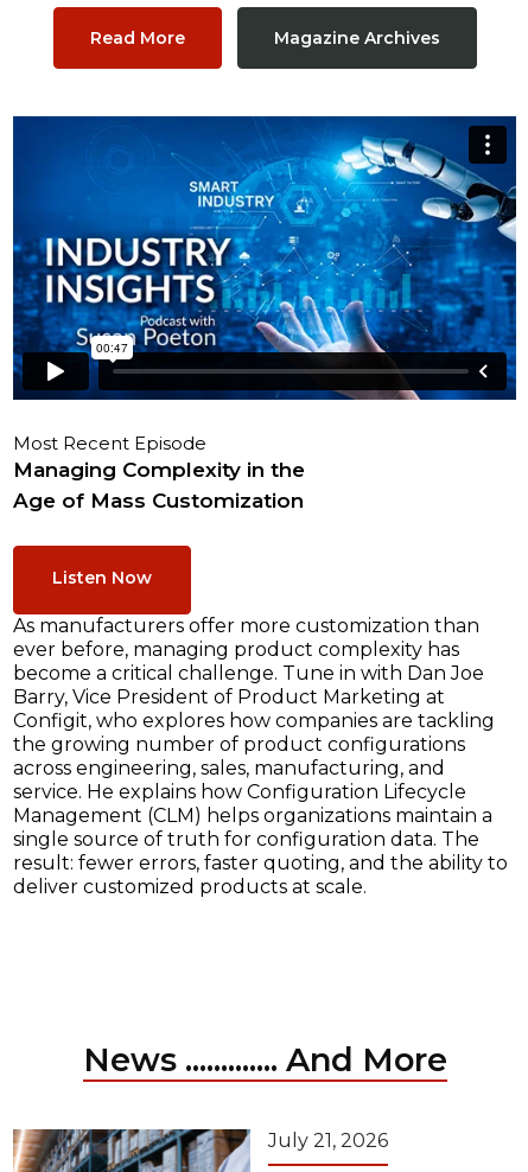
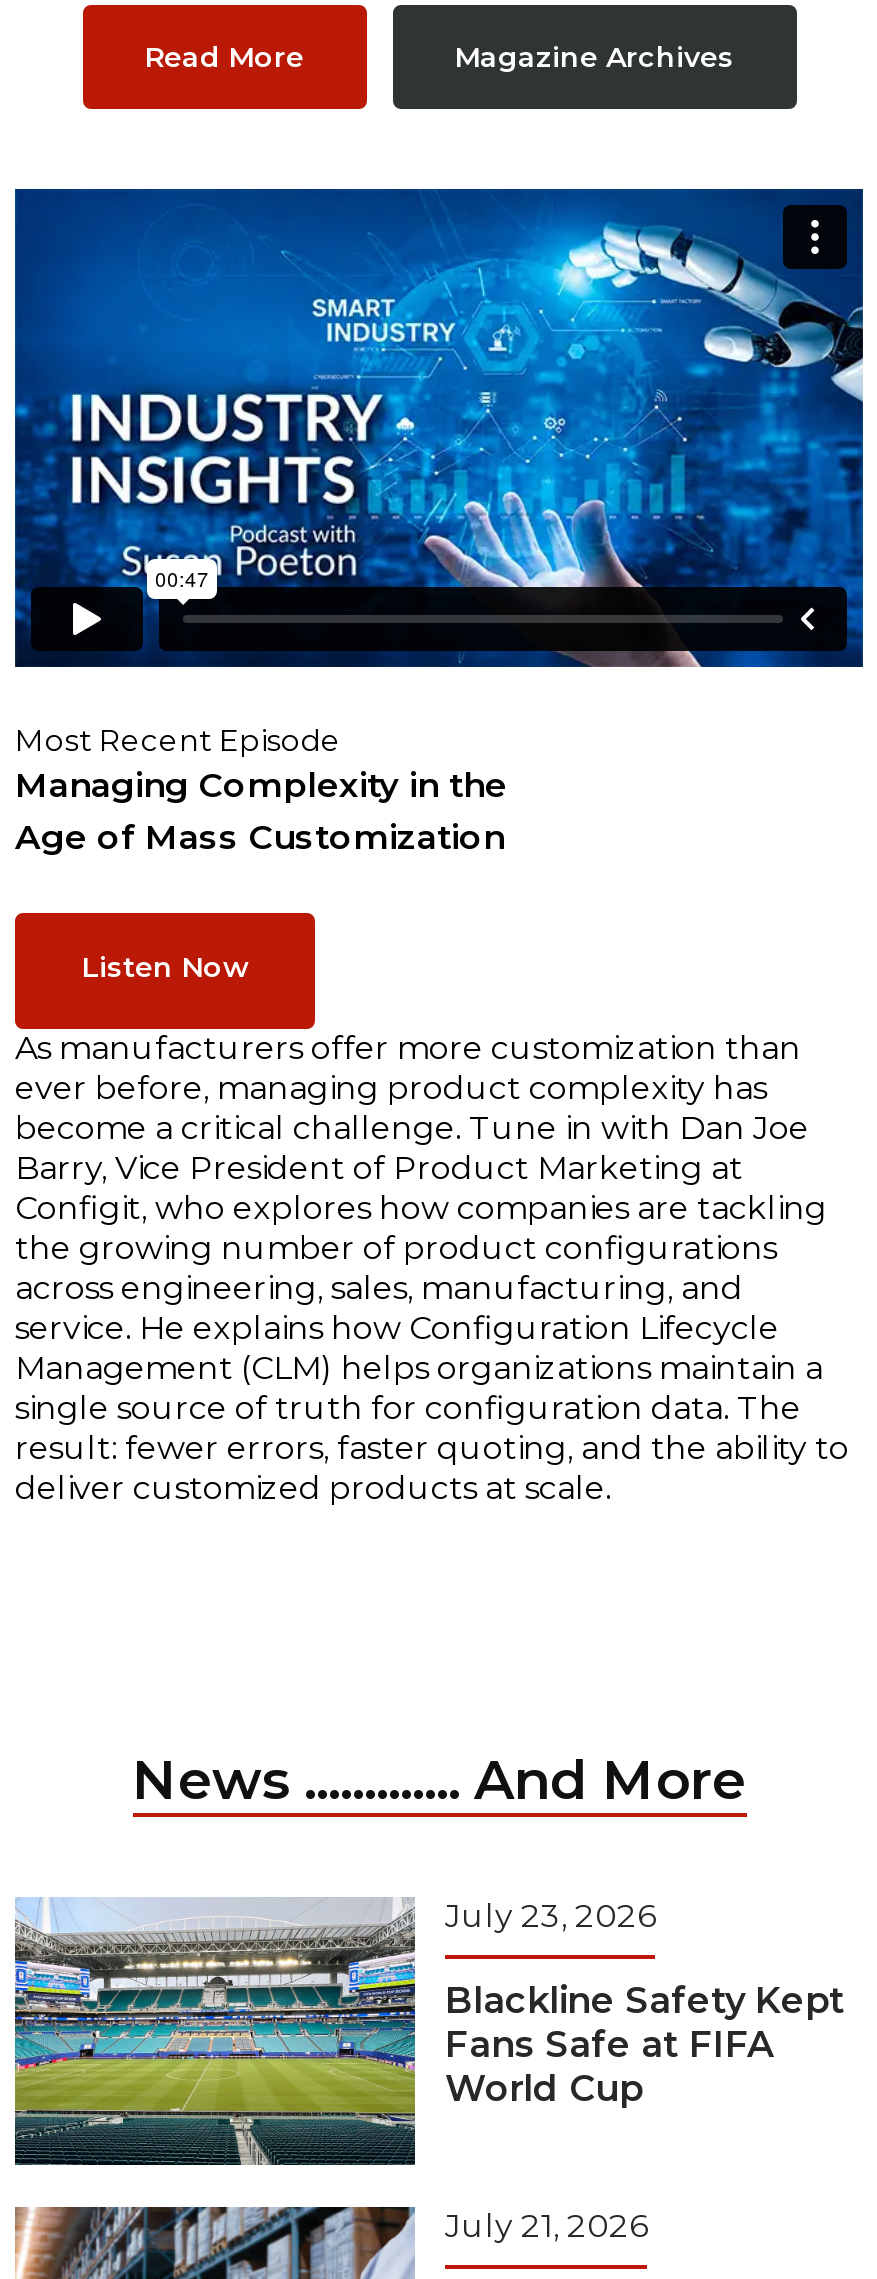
+ [image]
+ July 23, 2026
+ Blackline Safety Kept
+ Fans Safe at FIFA
+ World Cup
